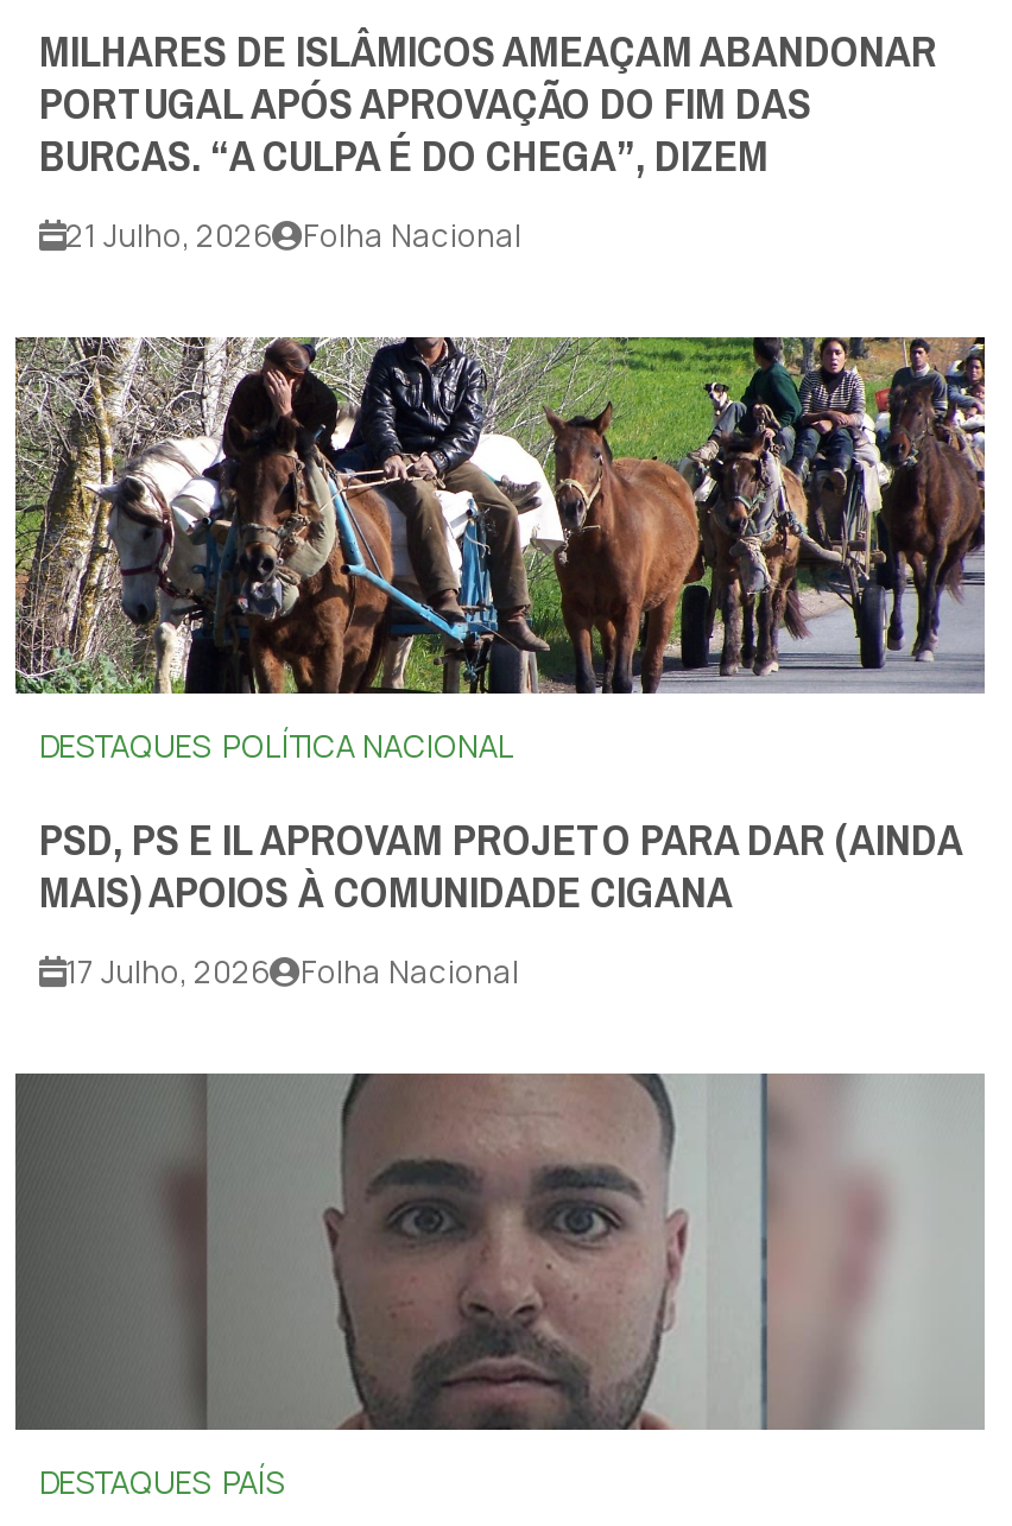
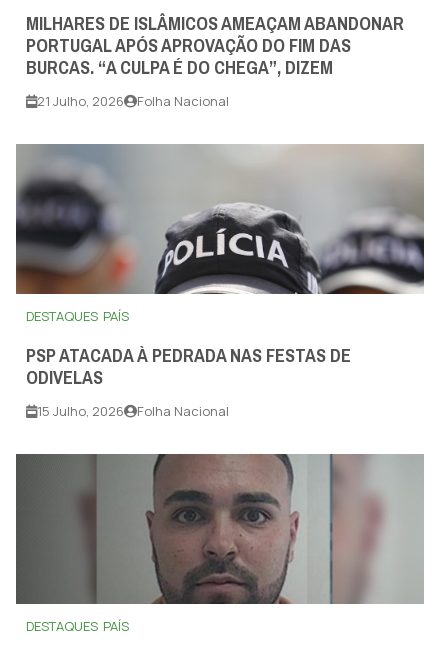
- [image]
- DESTAQUES POLÍTICA NACIONAL
- PSD, PS E IL APROVAM PROJETO PARA DAR (AINDA
- MAIS) APOIOS À COMUNIDADE CIGANA
- 17 Julho, 2026
+ [image]
+ DESTAQUES PAÍS
+ PSP ATACADA À PEDRADA NAS FESTAS DE
+ ODIVELAS
+ 15 Julho, 2026
